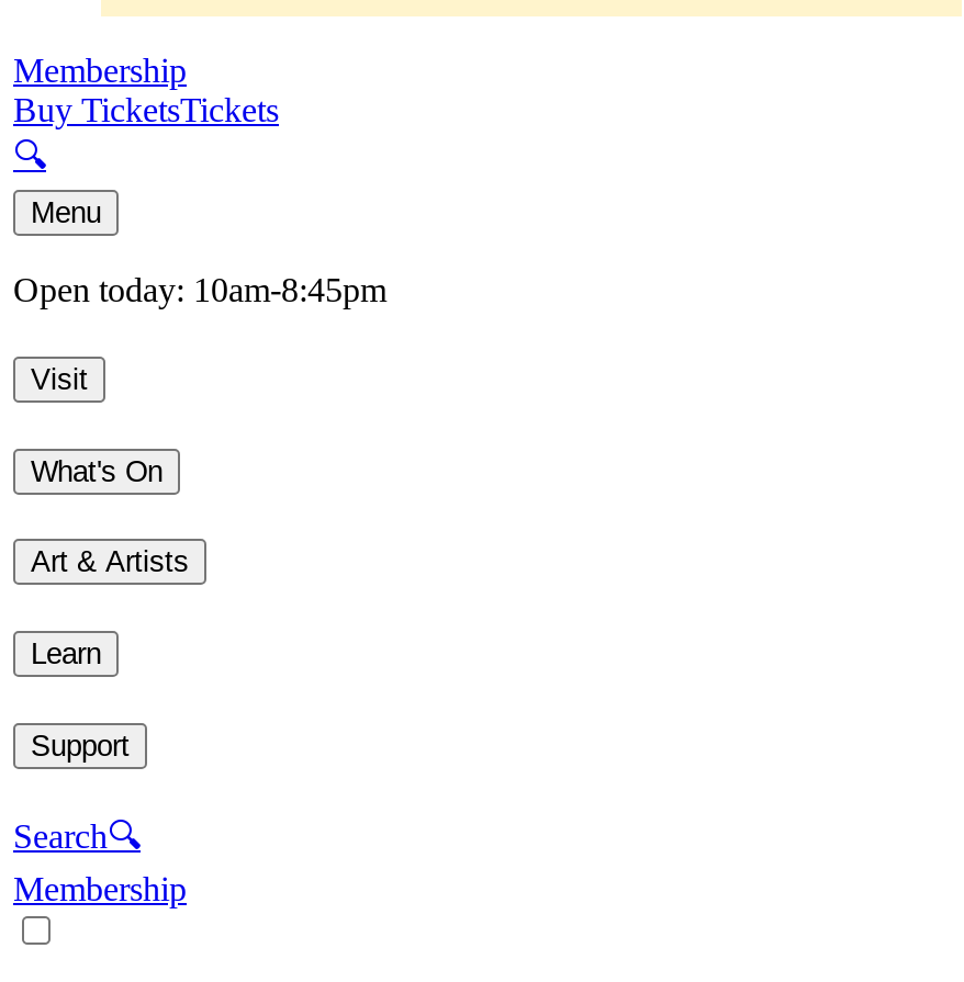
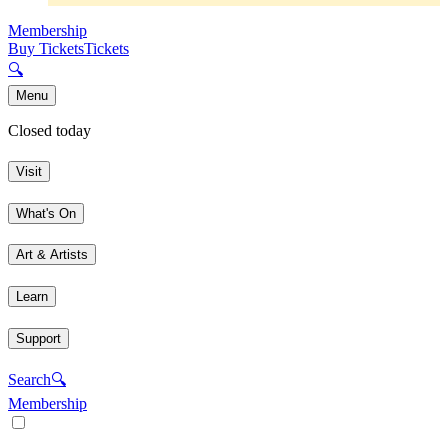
- Open today: 10am-8:45pm
+ Closed today
